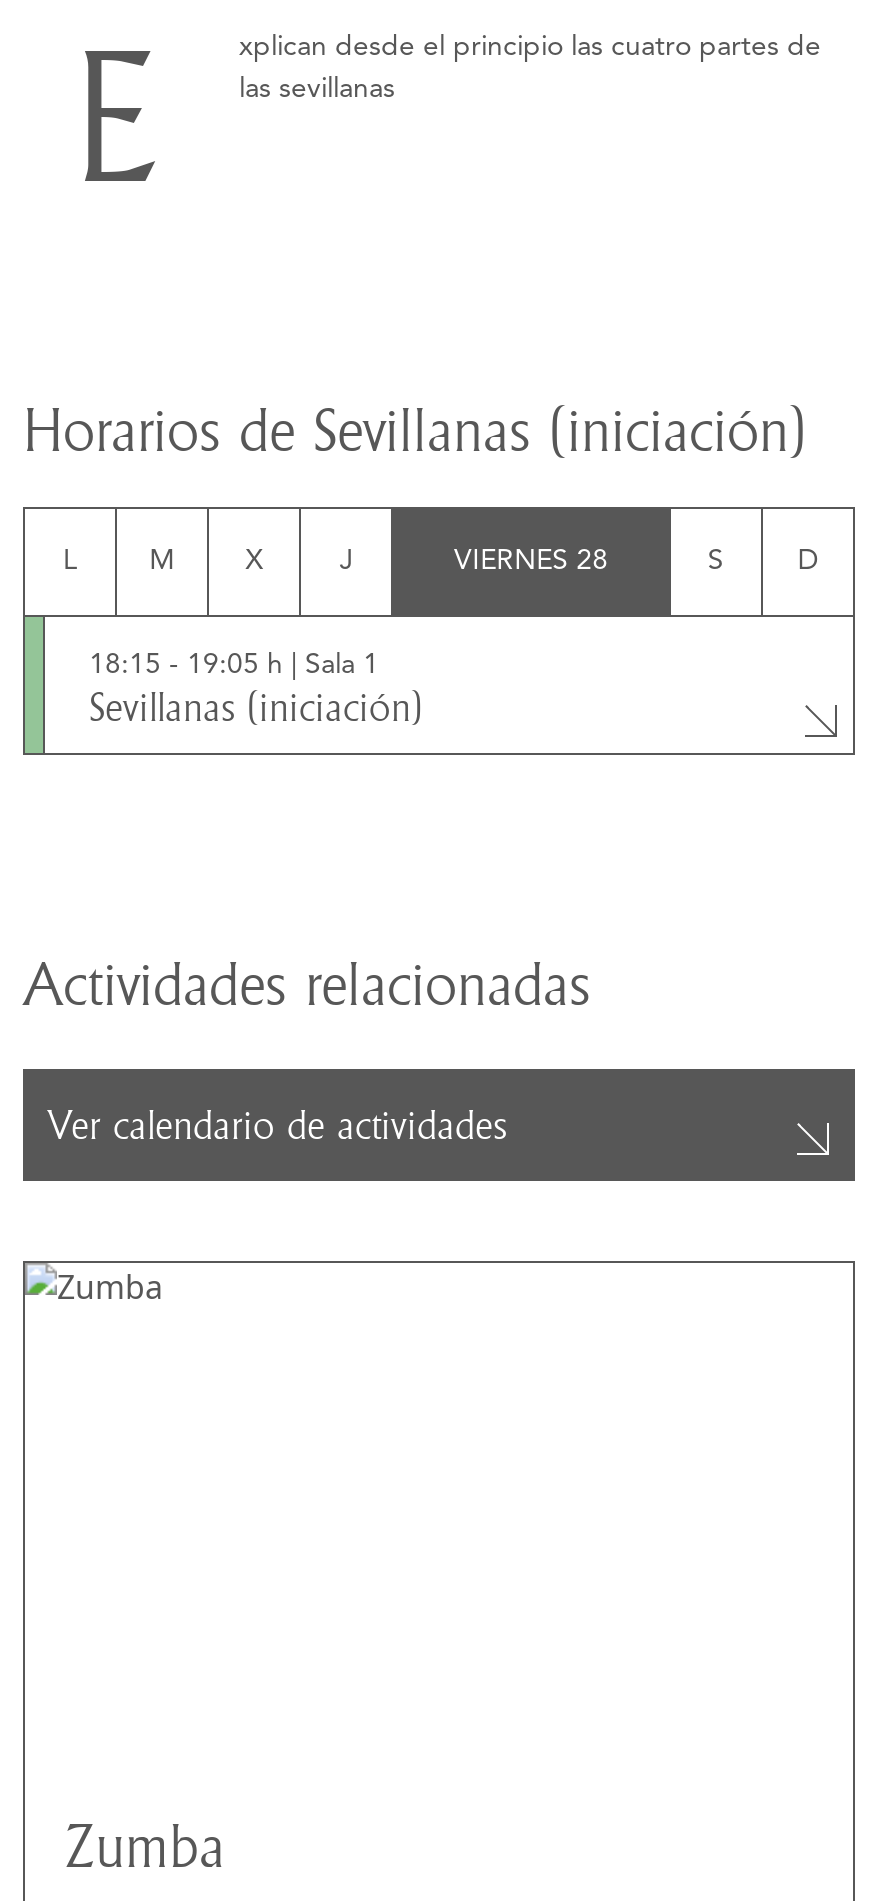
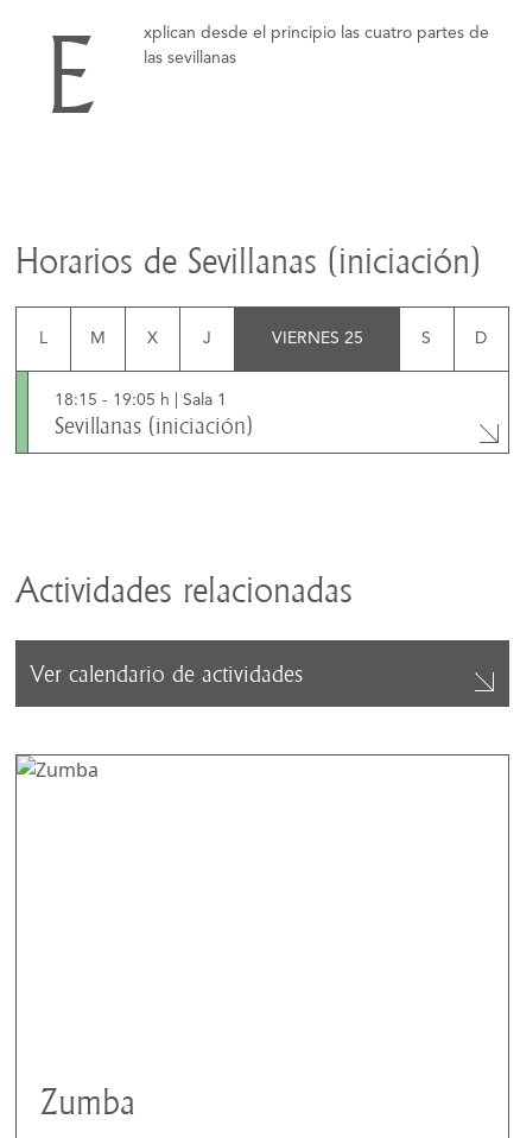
- VIERNES 28
+ VIERNES 25
